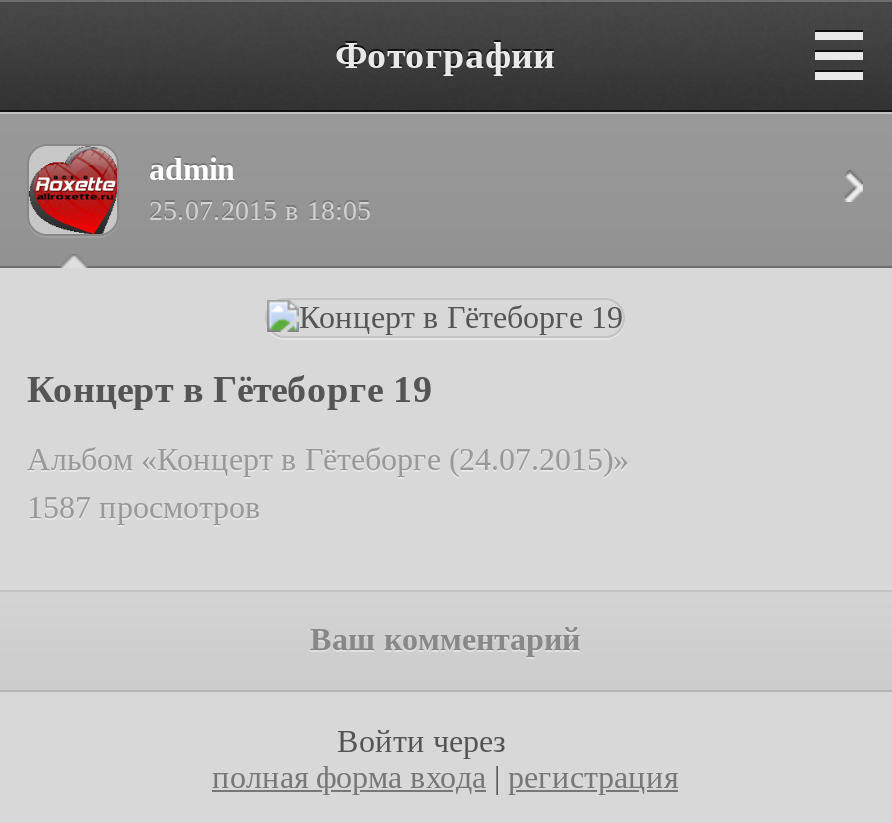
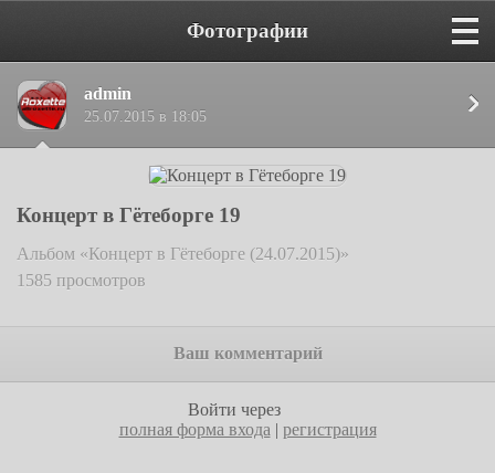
- 1587 просмотров
+ 1585 просмотров
